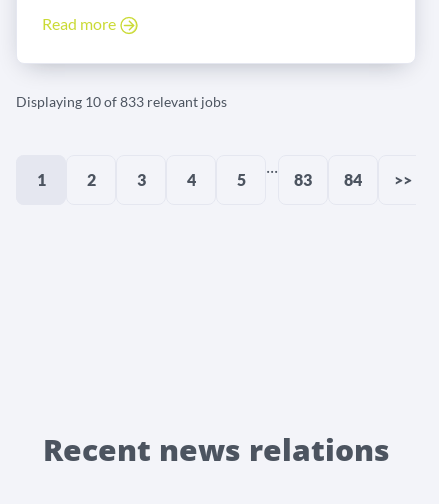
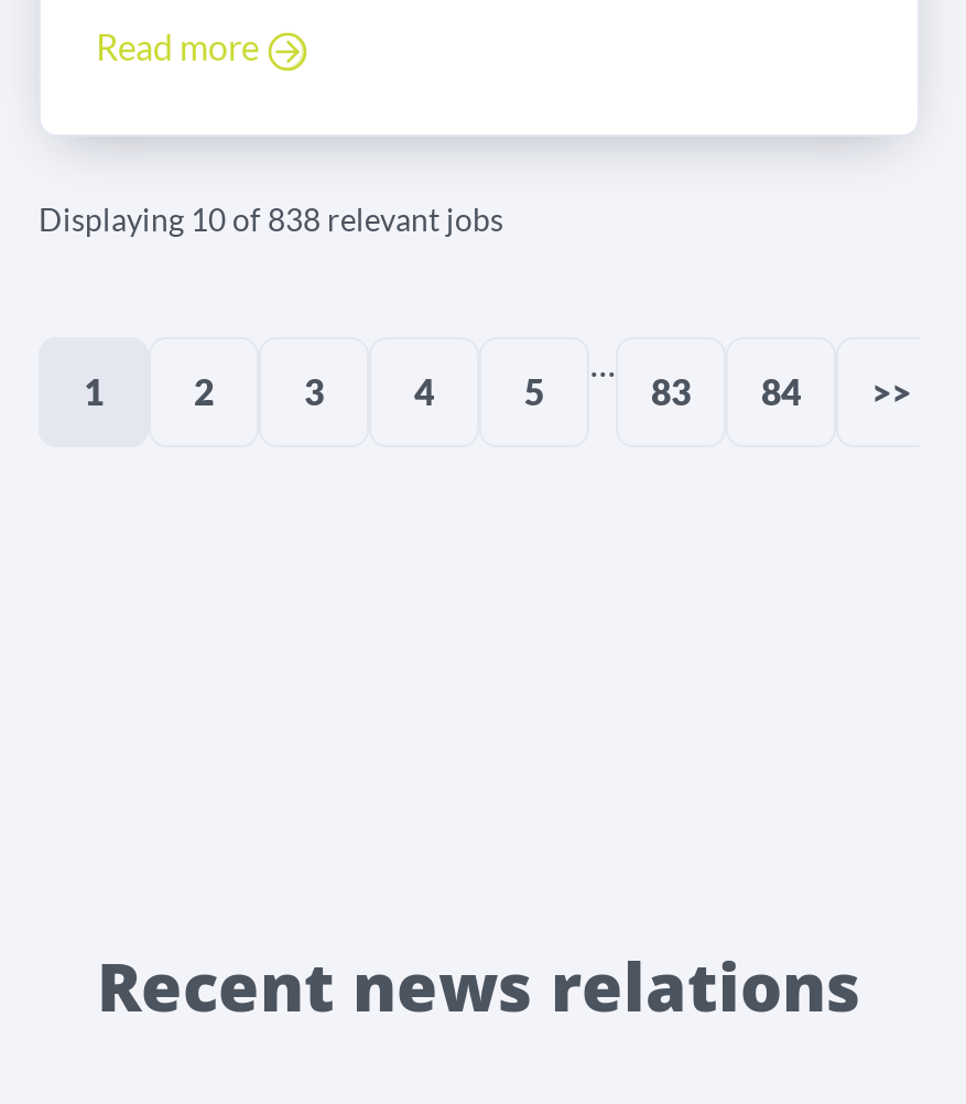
- Displaying 10 of 833 relevant jobs
+ Displaying 10 of 838 relevant jobs
